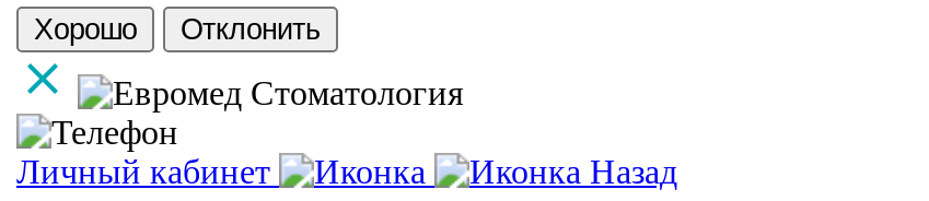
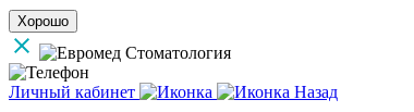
- Отклонить
